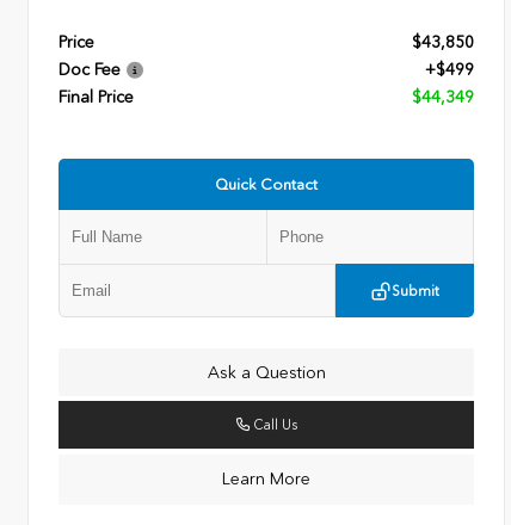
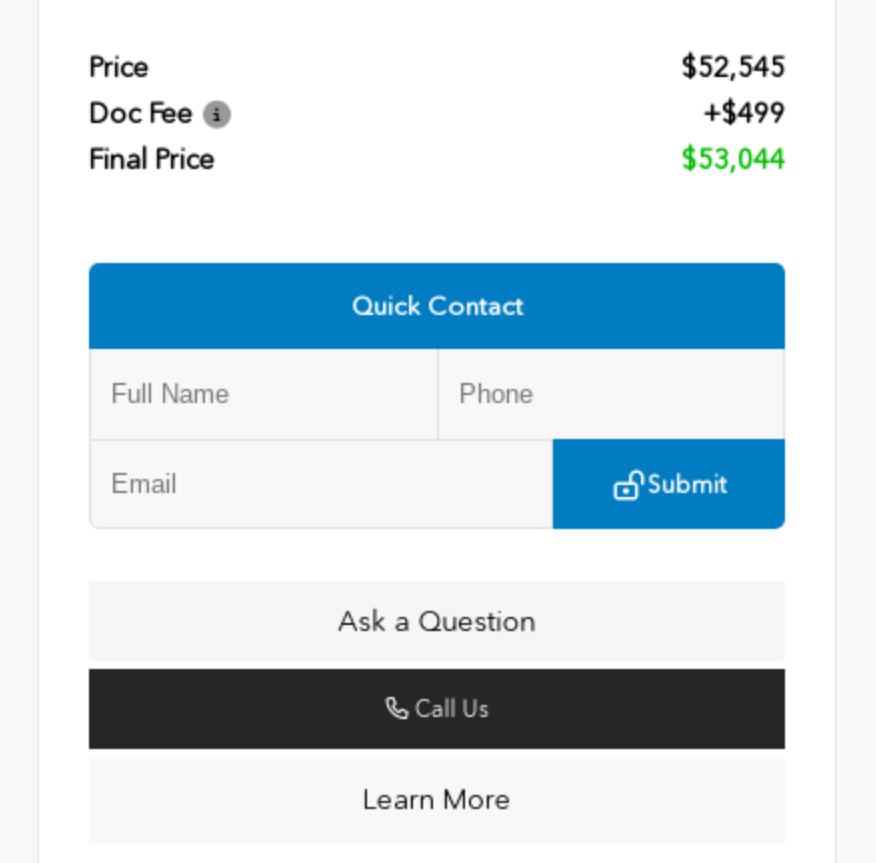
- $43,850
+ $52,545

- $44,349
+ $53,044
